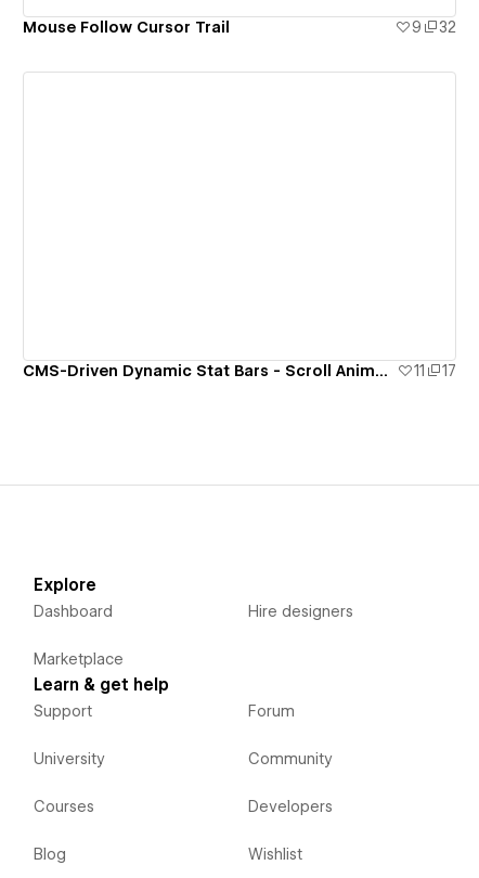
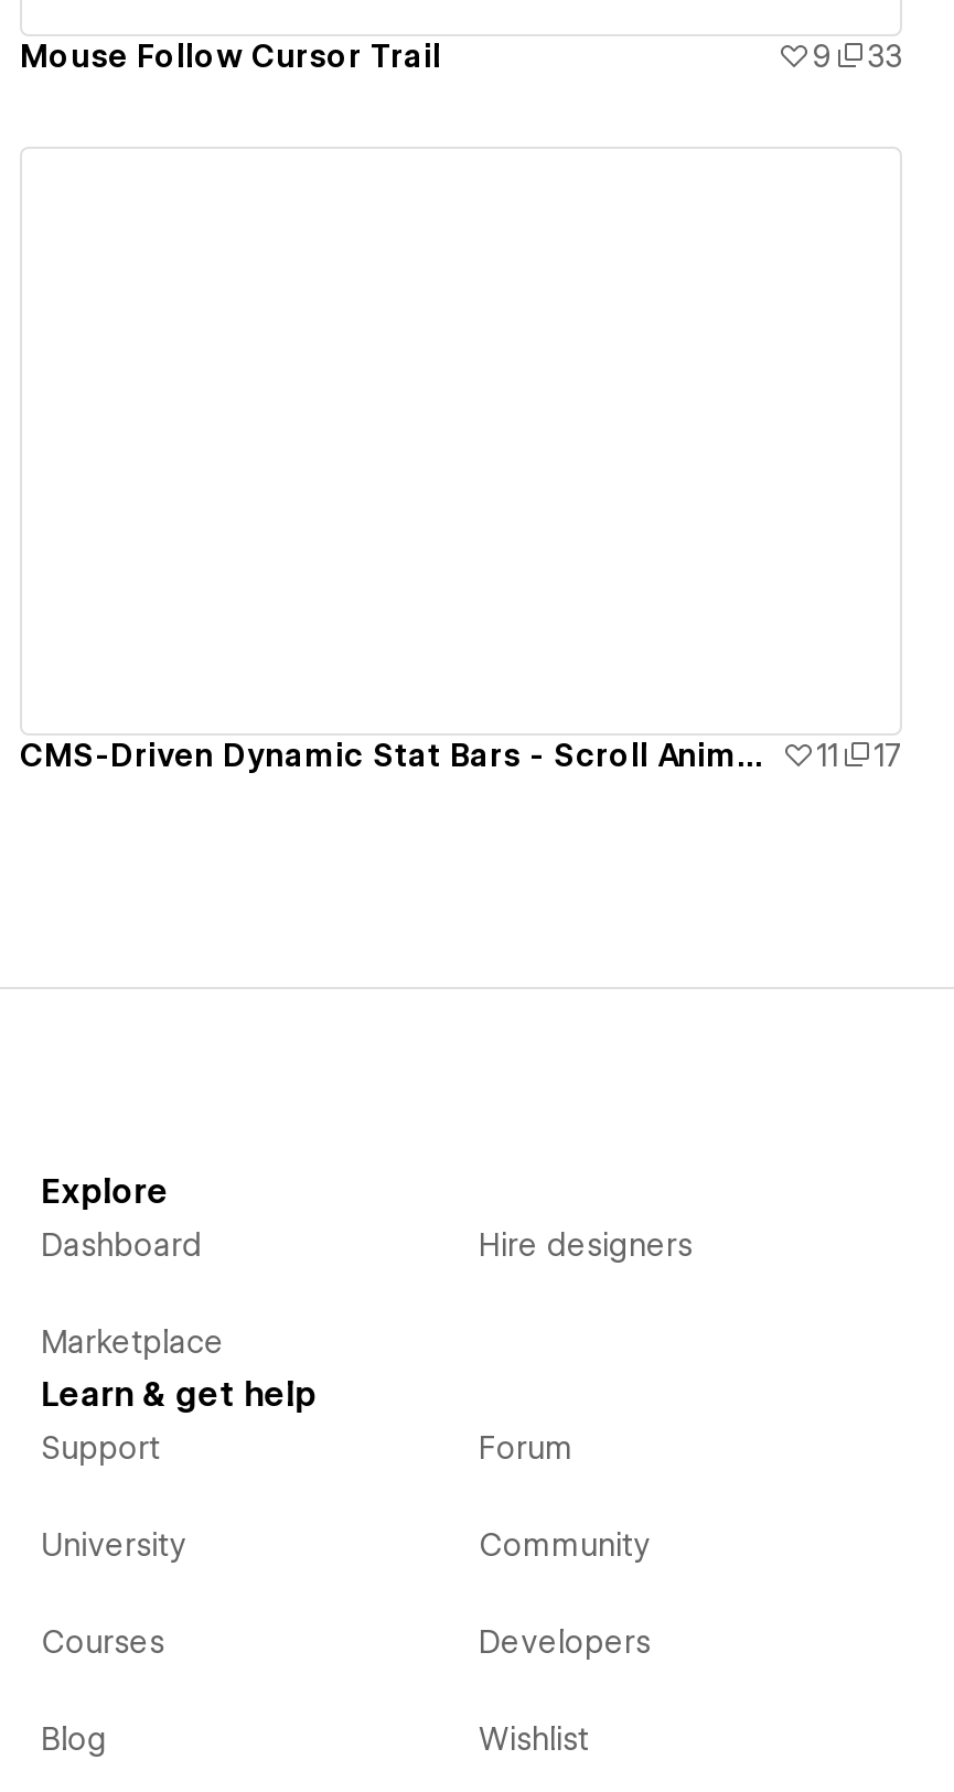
- 9 32
+ 9 33
